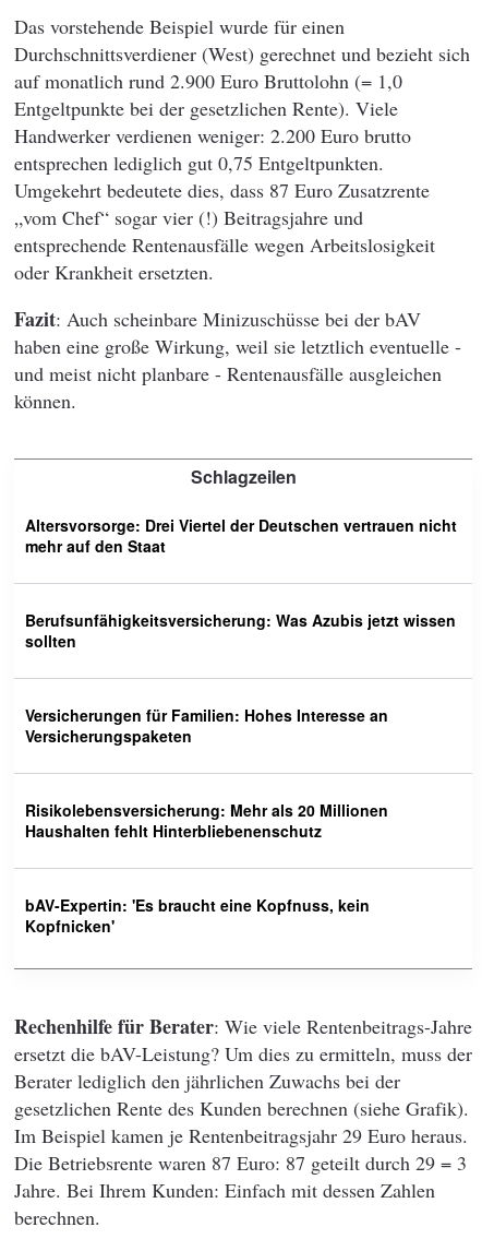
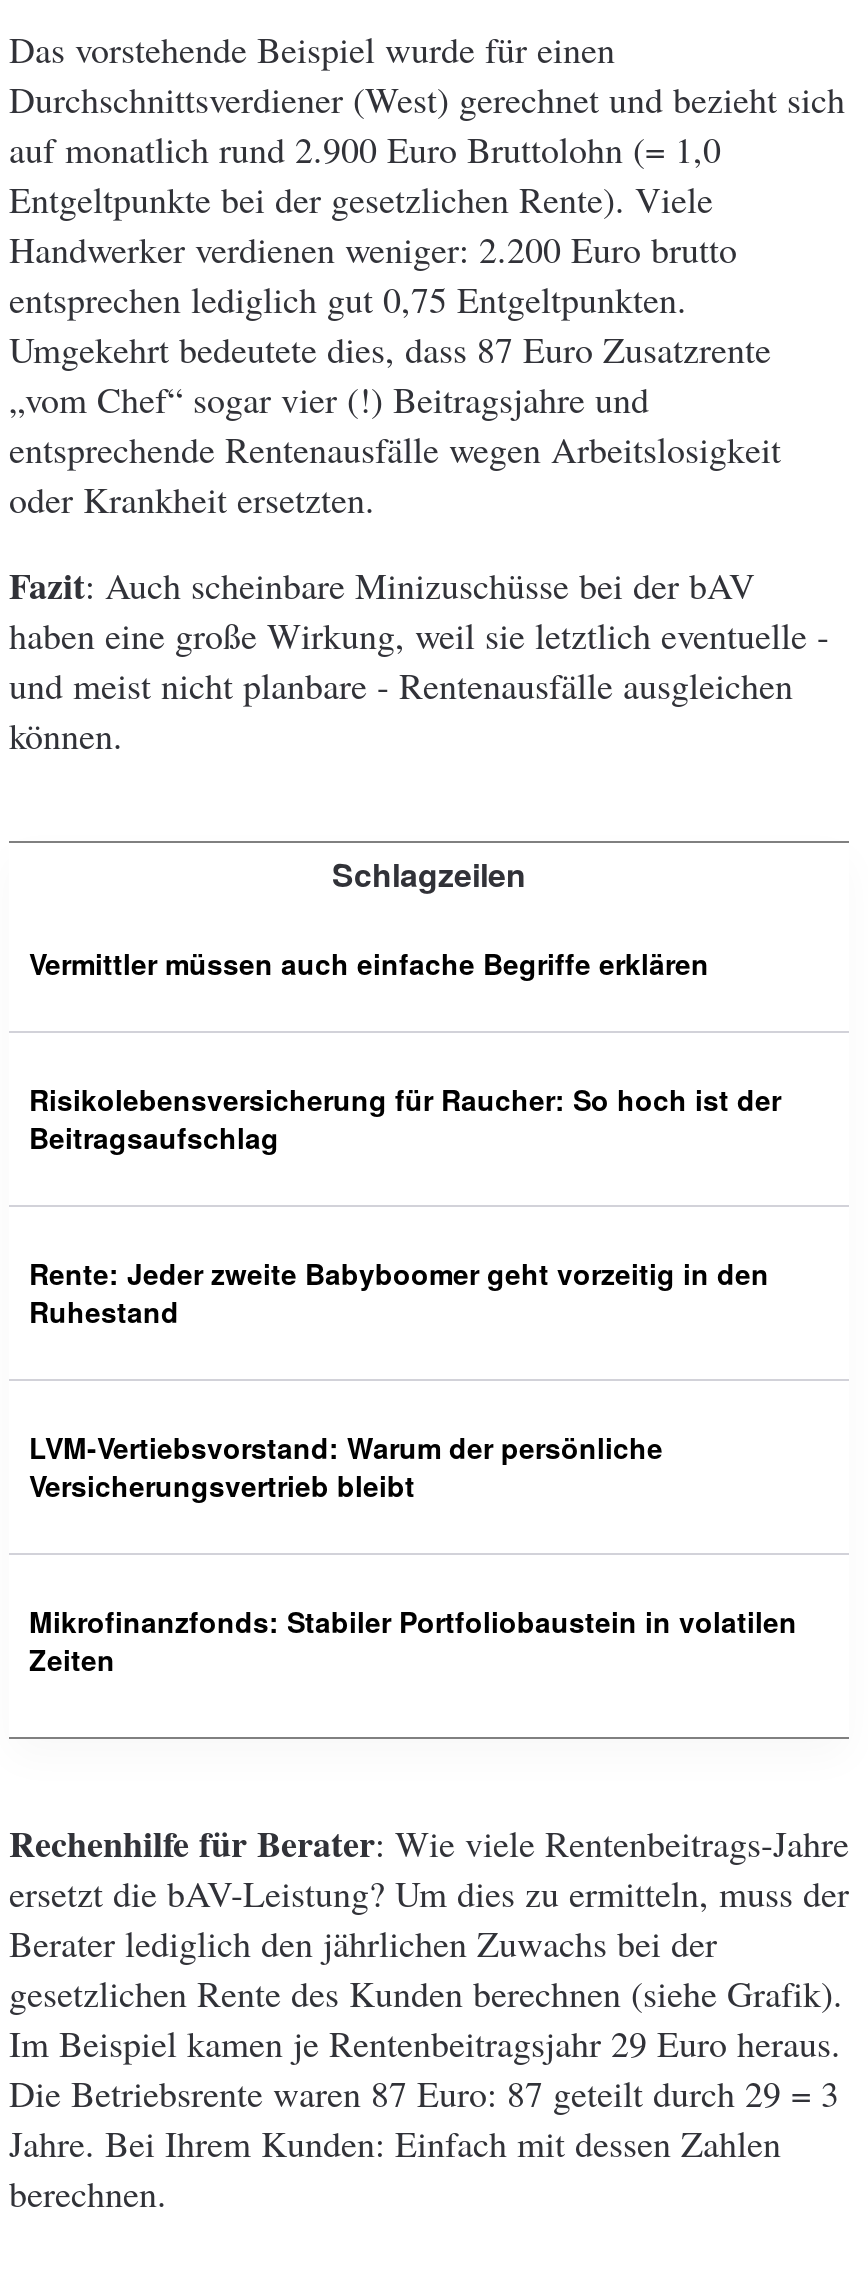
- Altersvorsorge: Drei Viertel der Deutschen vertrauen nicht
- mehr auf den Staat
+ Vermittler müssen auch einfache Begriffe erklären

- Berufsunfähigkeitsversicherung: Was Azubis jetzt wissen
- sollten
+ Risikolebensversicherung für Raucher: So hoch ist der
+ Beitragsaufschlag

- Versicherungen für Familien: Hohes Interesse an
- Versicherungspaketen
+ Rente: Jeder zweite Babyboomer geht vorzeitig in den
+ Ruhestand

- Risikolebensversicherung: Mehr als 20 Millionen
- Haushalten fehlt Hinterbliebenenschutz
+ LVM-Vertiebsvorstand: Warum der persönliche
+ Versicherungsvertrieb bleibt

- bAV-Expertin: 'Es braucht eine Kopfnuss, kein
- Kopfnicken'
+ Mikrofinanzfonds: Stabiler Portfoliobaustein in volatilen
+ Zeiten
